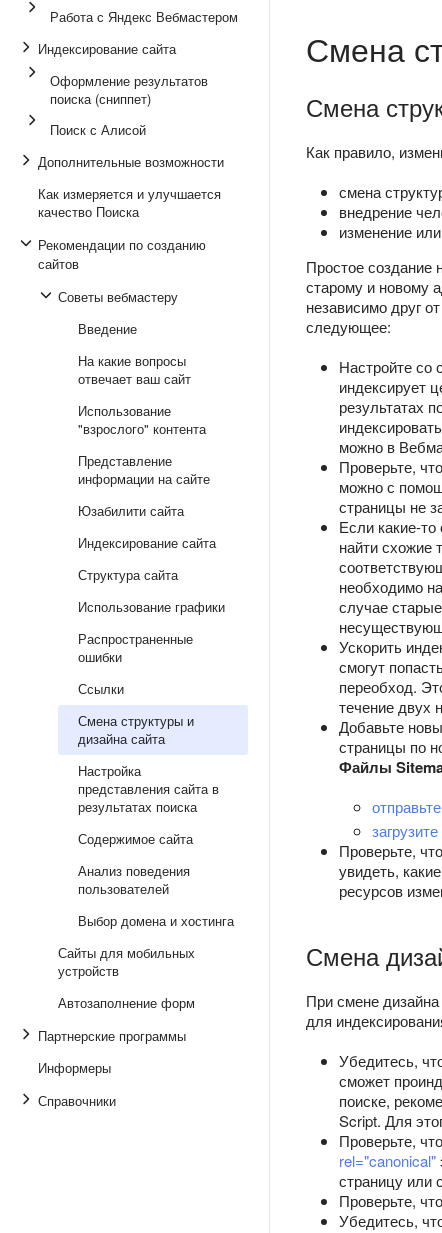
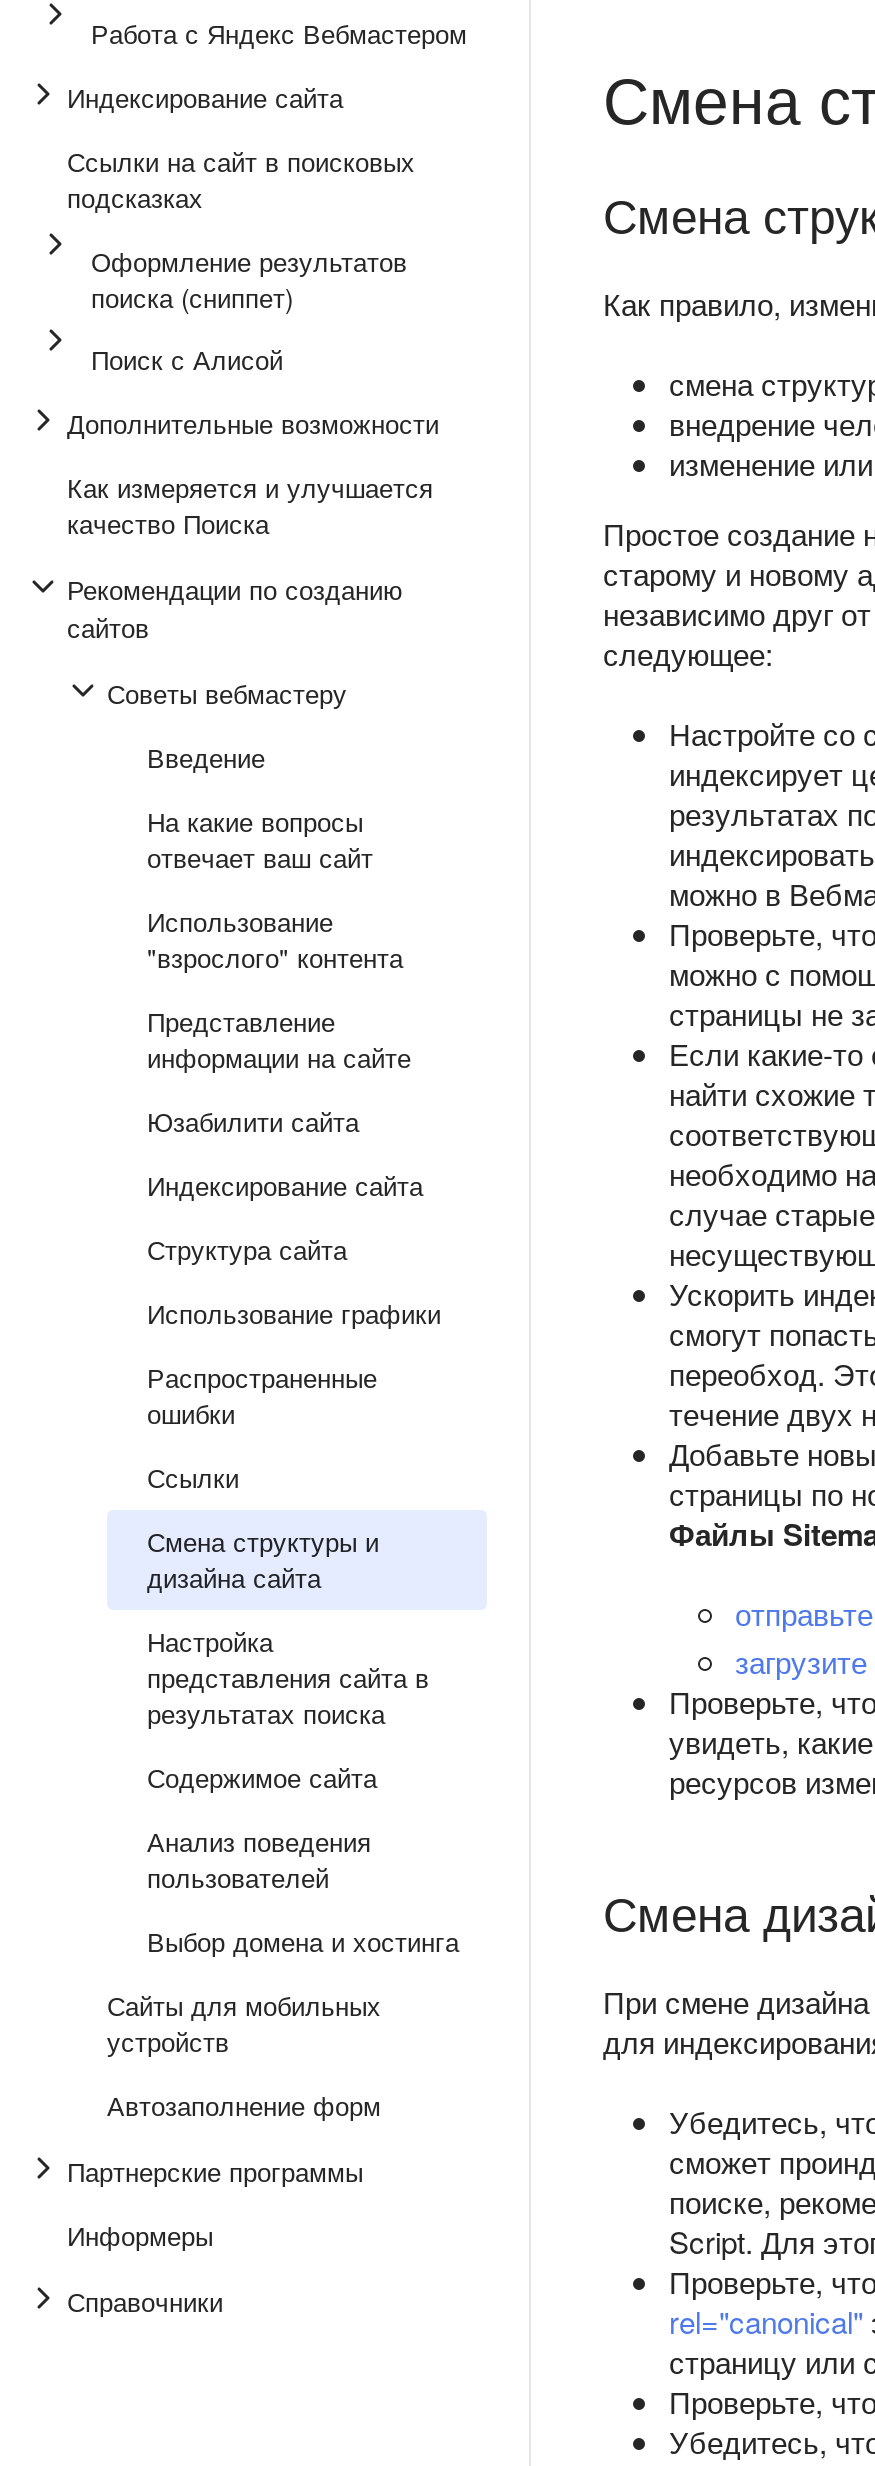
+ Ссылки на сайт в поисковых
+ подсказках

moved down: Оформление результатов | поиска (сниппет) | Поиск с Алисой | ... | Информеры | Справочники
